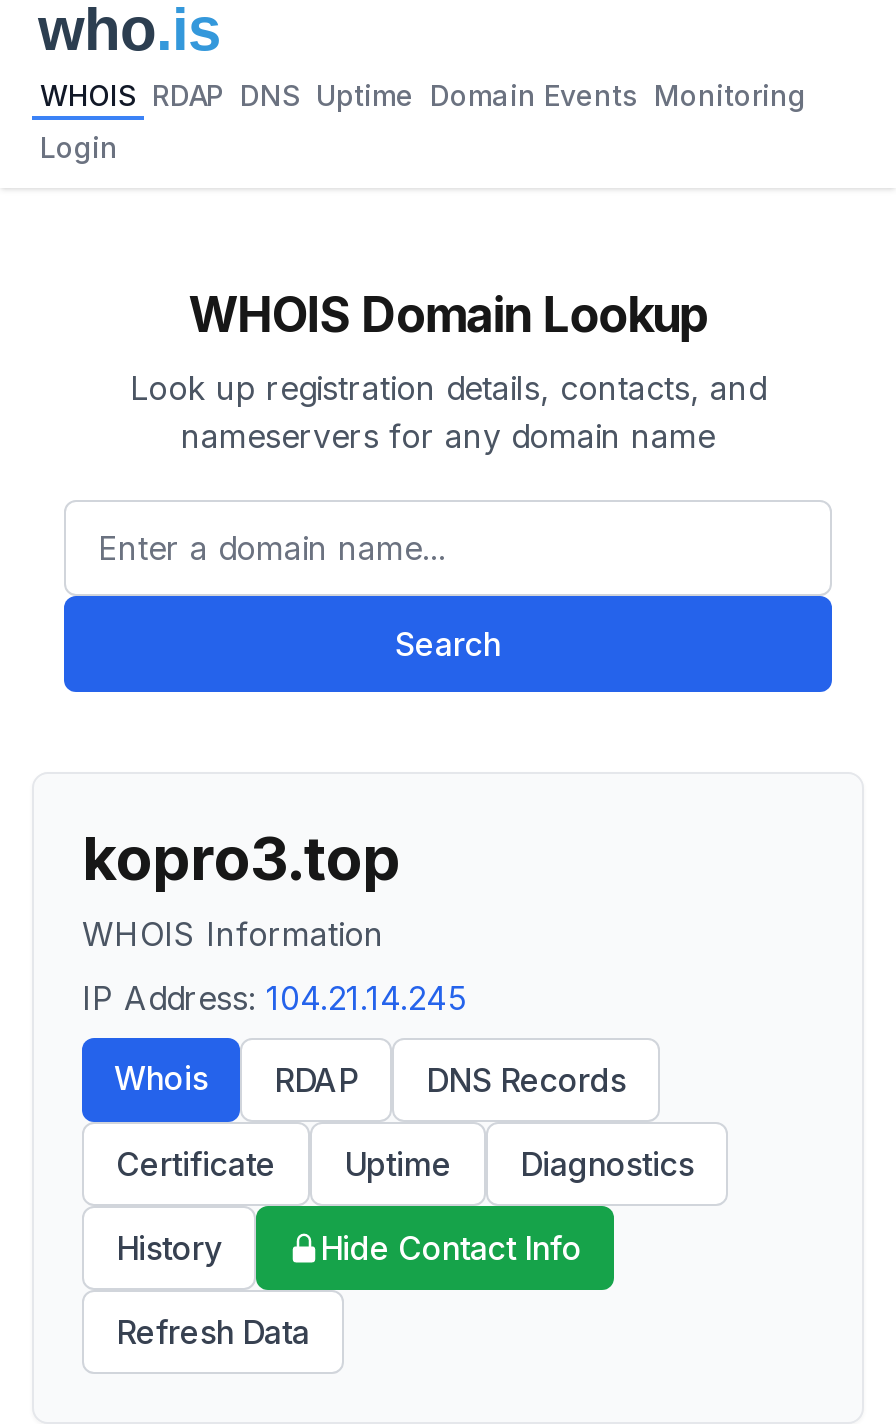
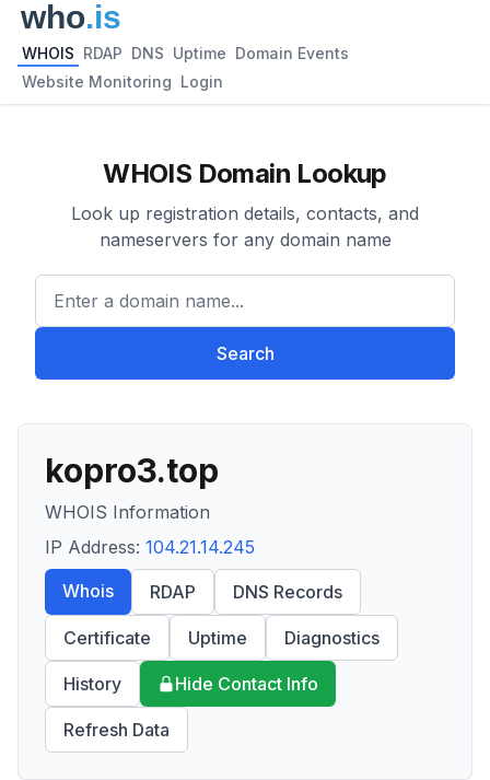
- WHOIS RDAP DNS Uptime Domain Events Monitoring
+ WHOIS RDAP DNS Uptime Domain Events

- Login
+ Website Monitoring Login
